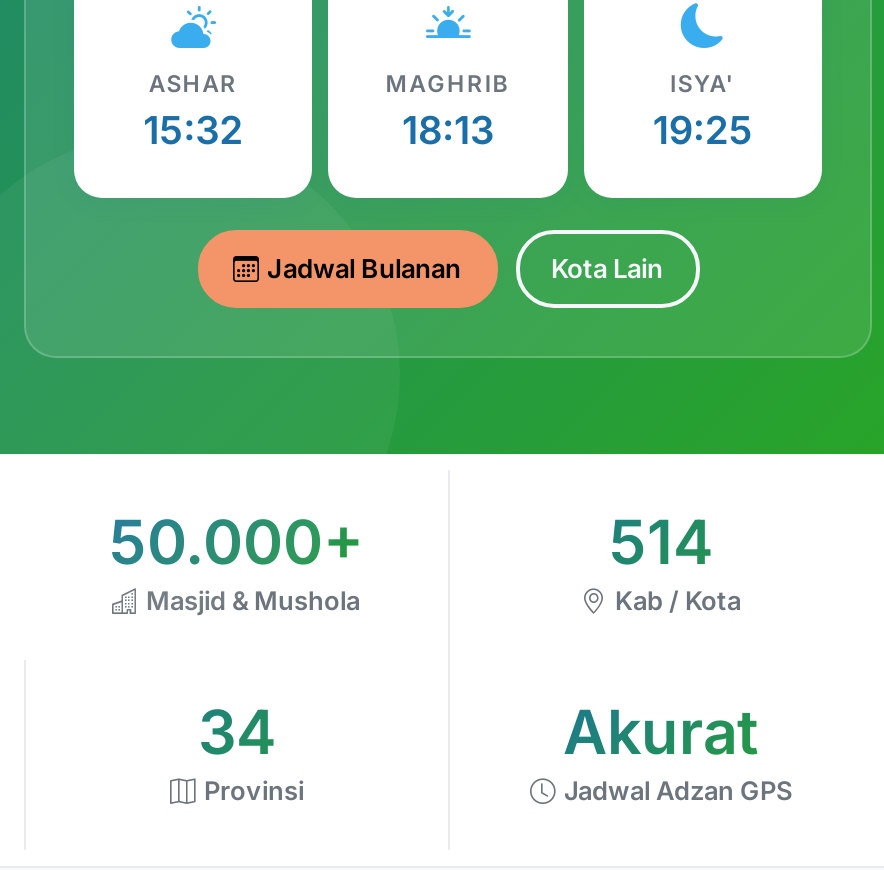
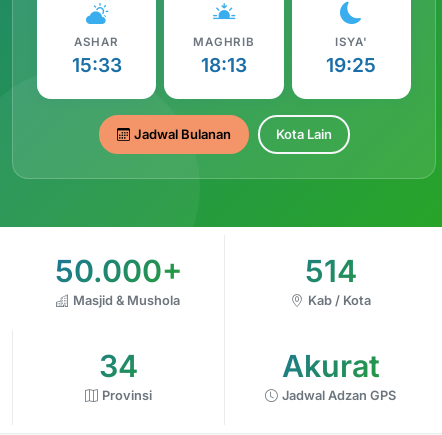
- 15:32
+ 15:33
